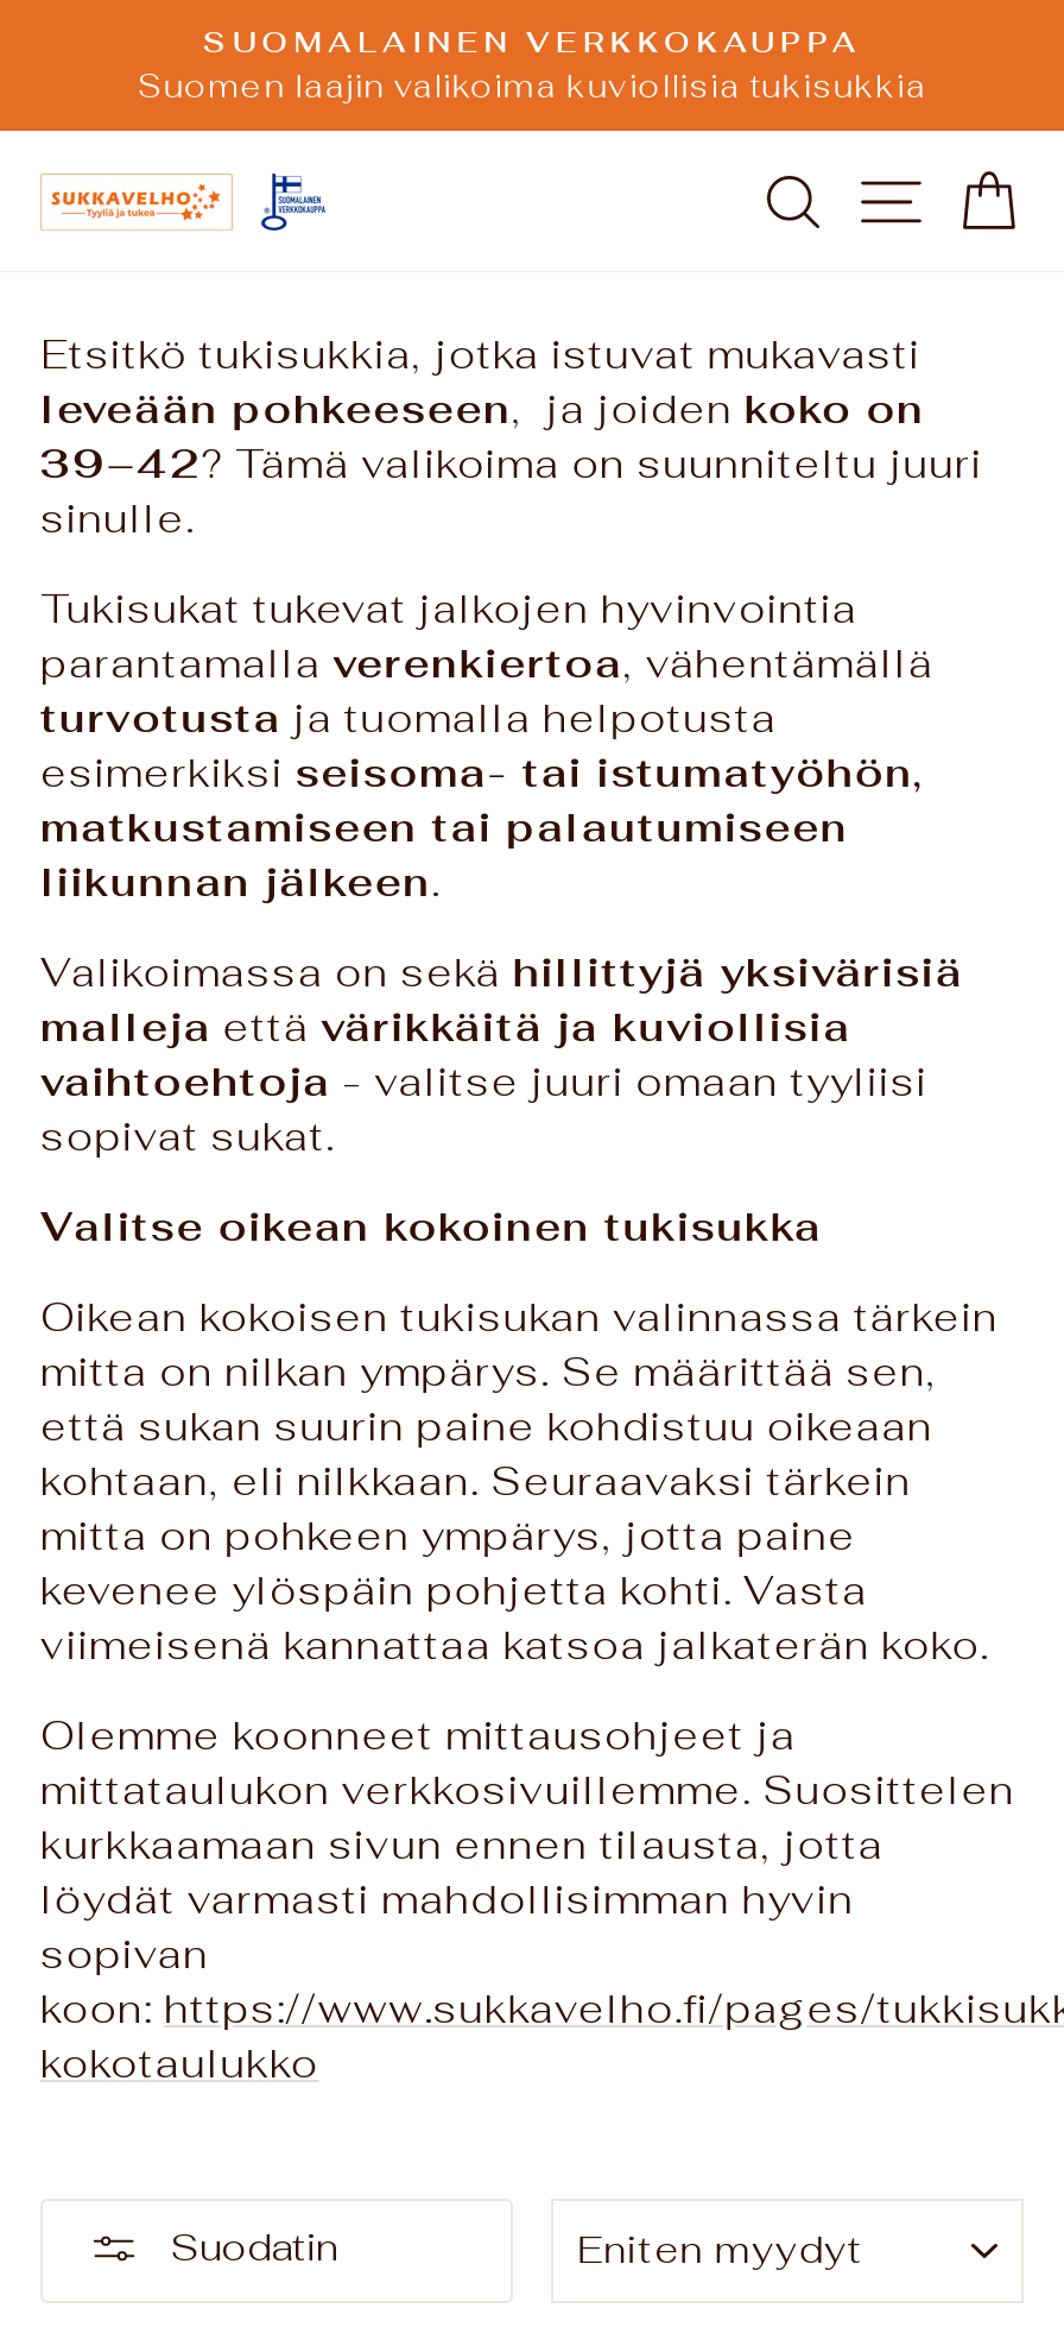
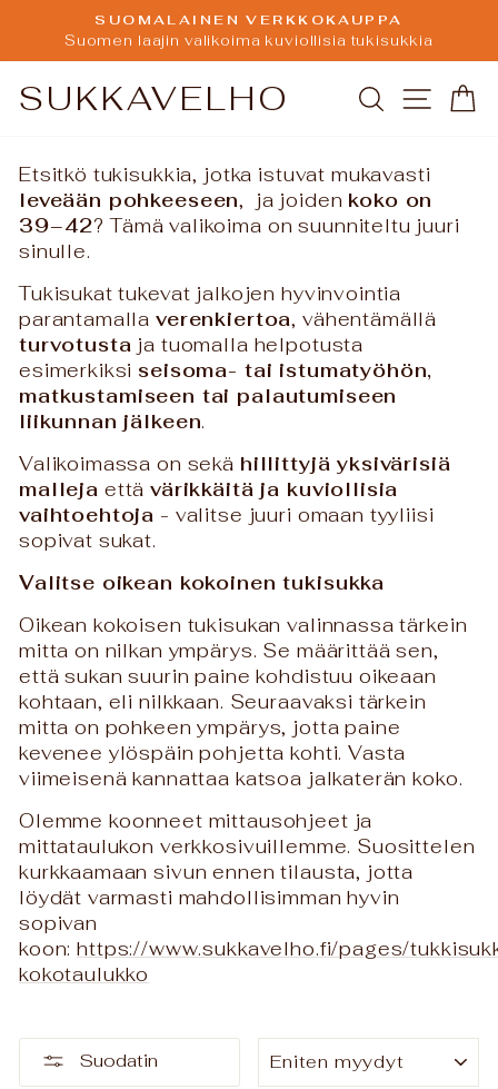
+ SUKKAVELHO
